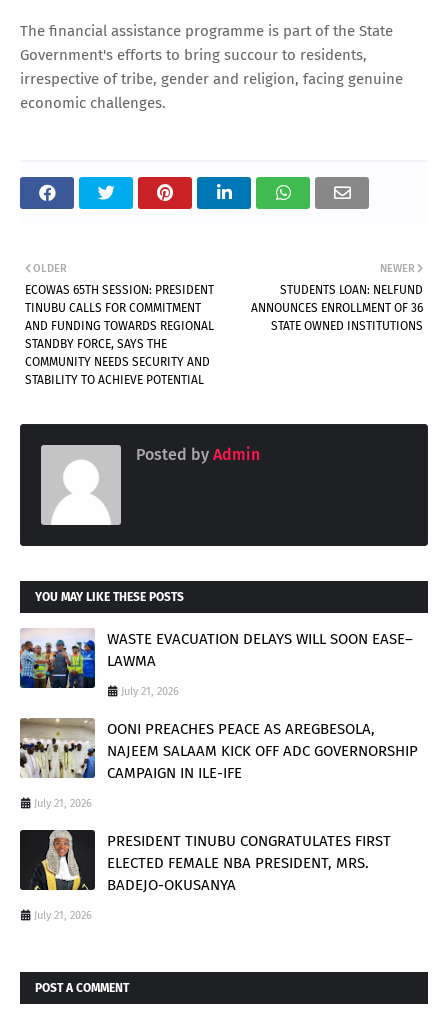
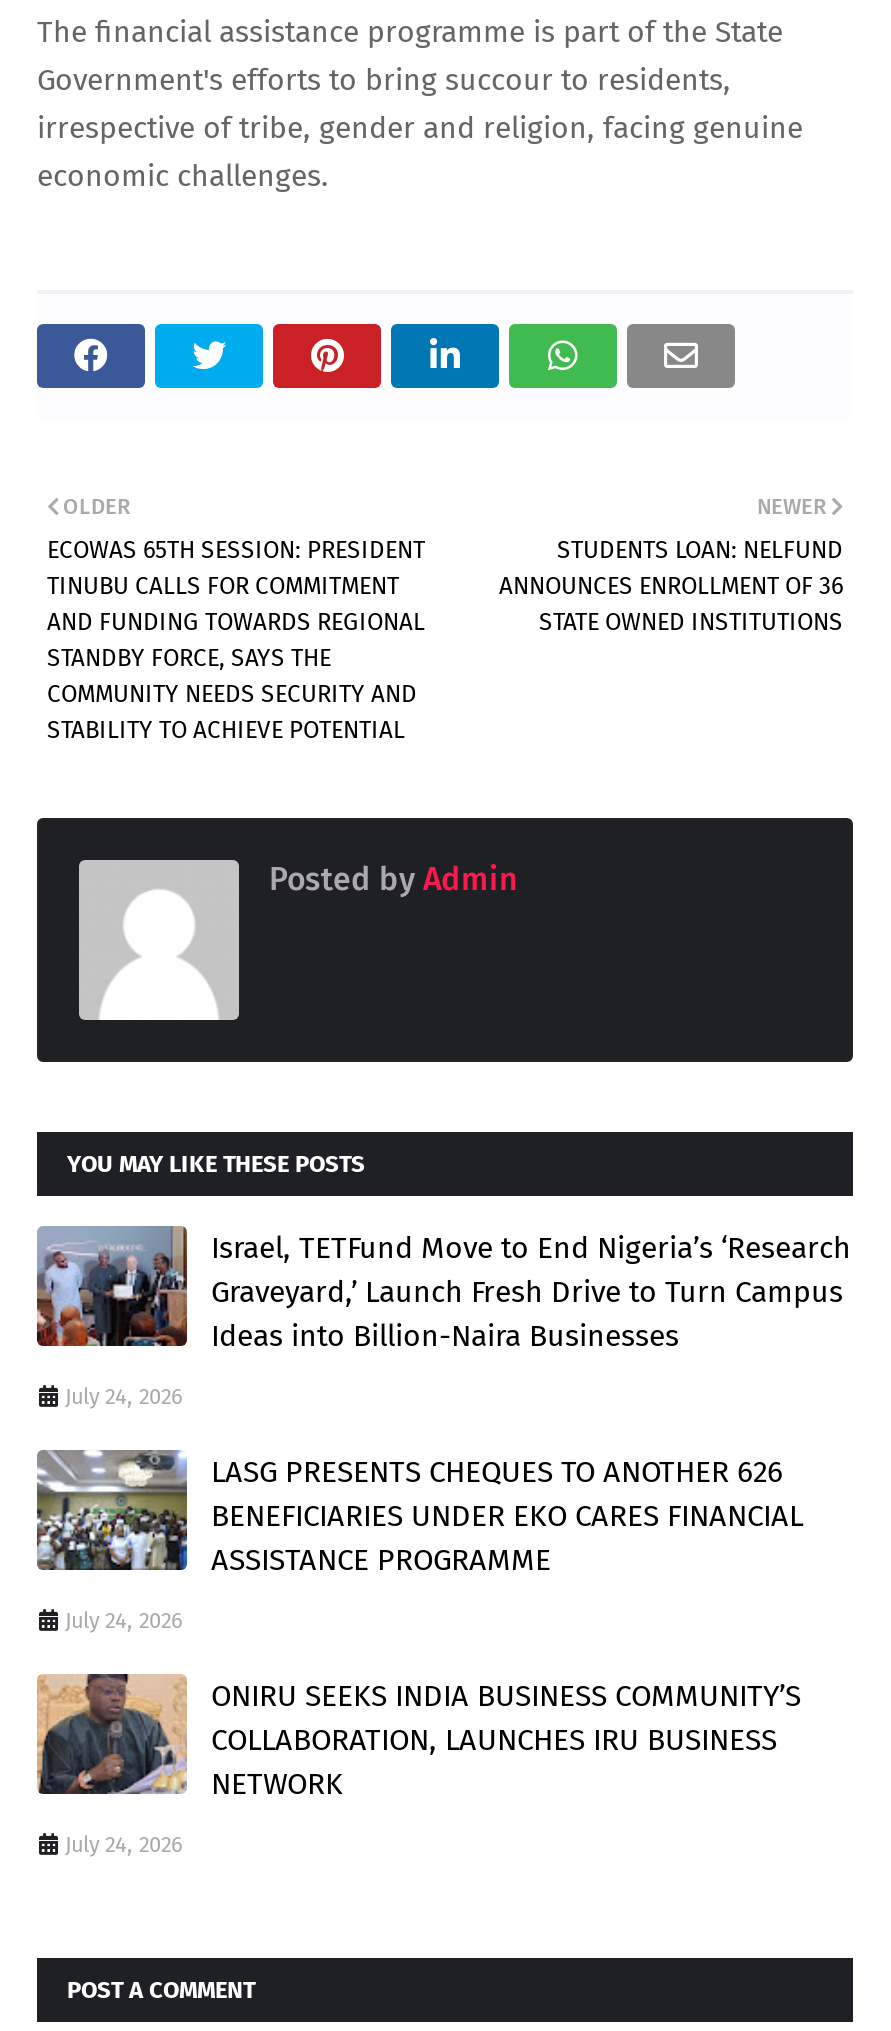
- [image]
- WASTE EVACUATION DELAYS WILL SOON EASE–
- LAWMA
+ [image]
+ Israel, TETFund Move to End Nigeria’s ‘Research
+ Graveyard,’ Launch Fresh Drive to Turn Campus
+ Ideas into Billion-Naira Businesses

- July 21, 2026
+ July 24, 2026

- [image]
- OONI PREACHES PEACE AS AREGBESOLA,
- NAJEEM SALAAM KICK OFF ADC GOVERNORSHIP
- CAMPAIGN IN ILE-IFE
+ [image]
+ LASG PRESENTS CHEQUES TO ANOTHER 626
+ BENEFICIARIES UNDER EKO CARES FINANCIAL
+ ASSISTANCE PROGRAMME

- July 21, 2026
+ July 24, 2026

- [image]
- PRESIDENT TINUBU CONGRATULATES FIRST
- ELECTED FEMALE NBA PRESIDENT, MRS.
- BADEJO-OKUSANYA
+ [image]
+ ONIRU SEEKS INDIA BUSINESS COMMUNITY’S
+ COLLABORATION, LAUNCHES IRU BUSINESS
+ NETWORK

- July 21, 2026
+ July 24, 2026
